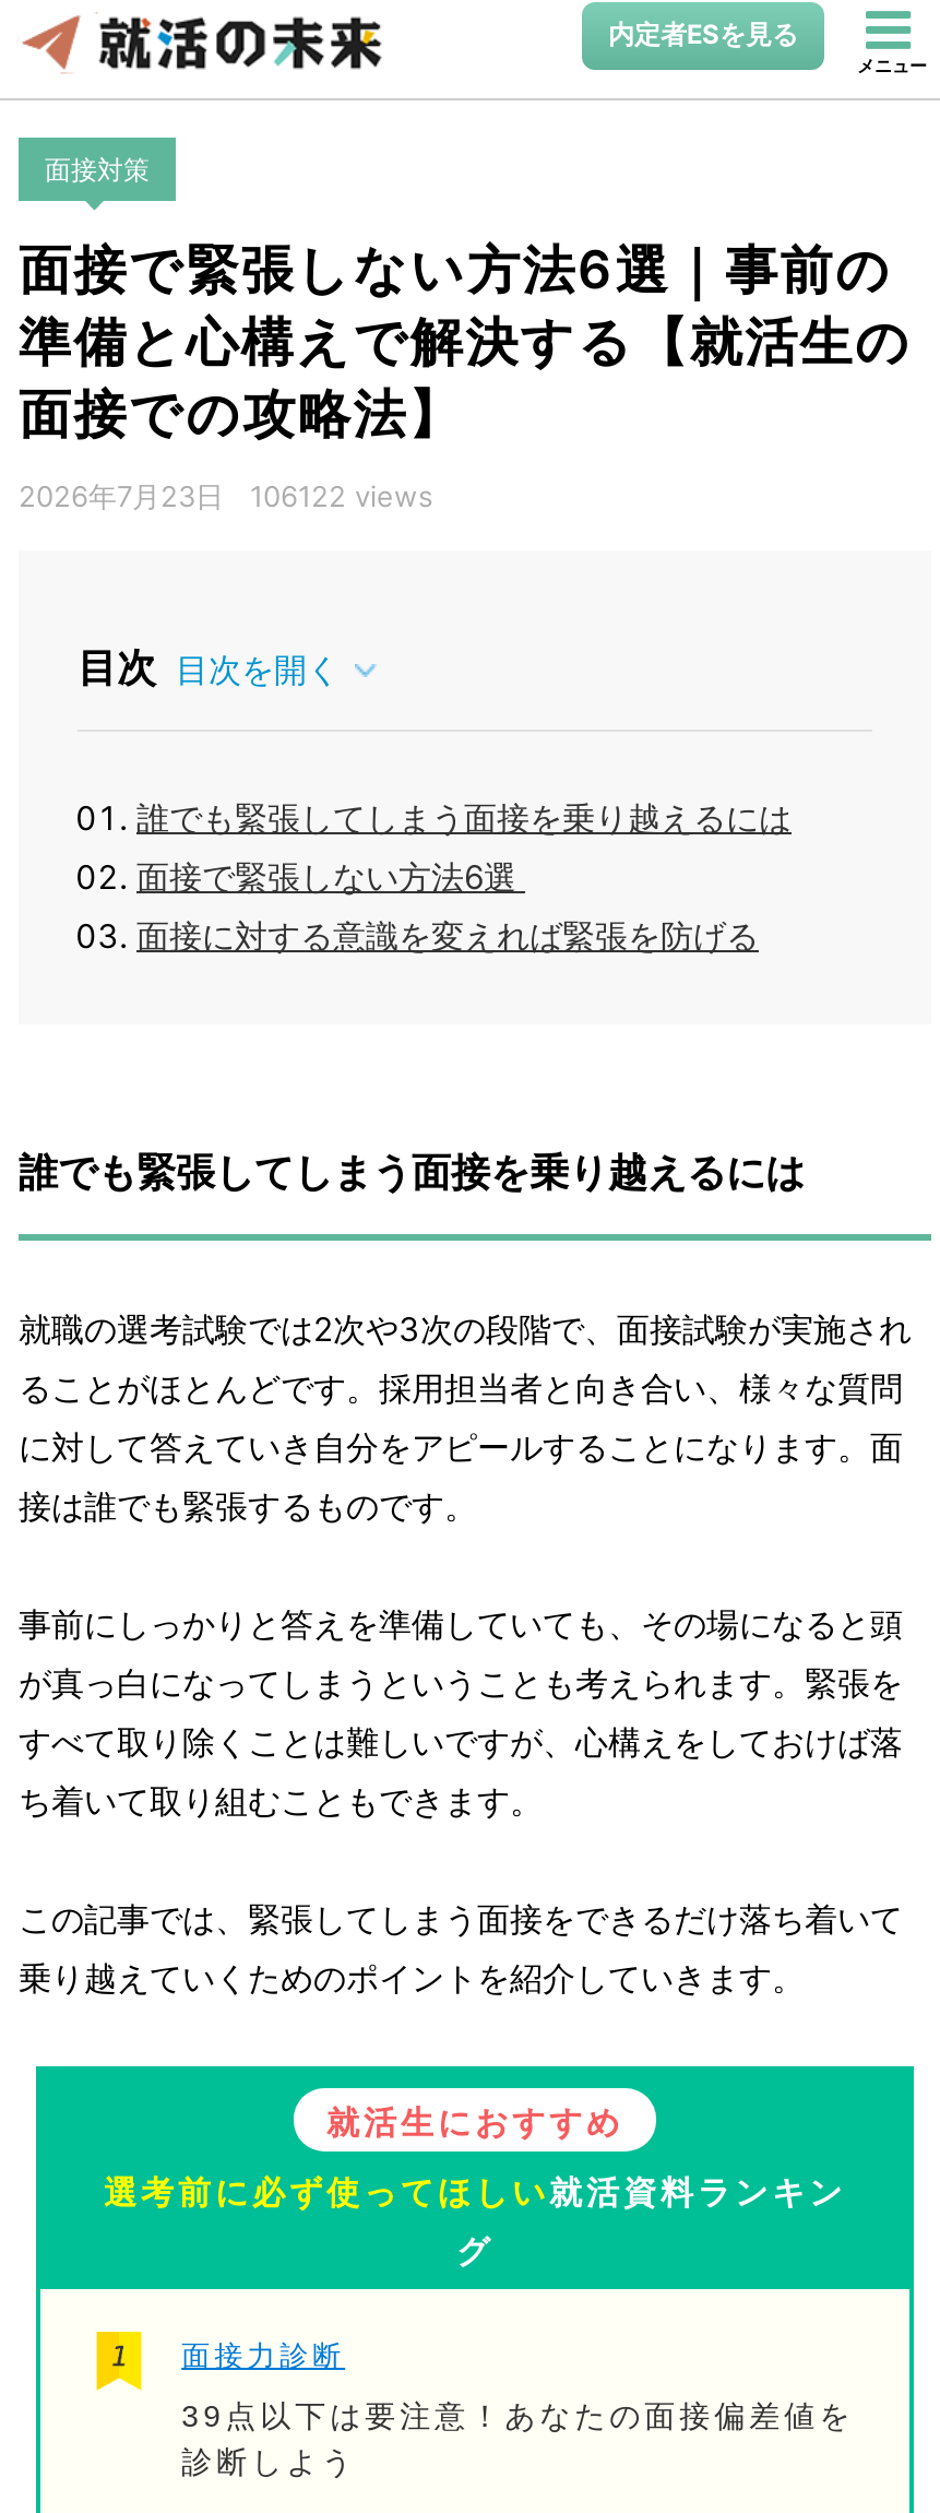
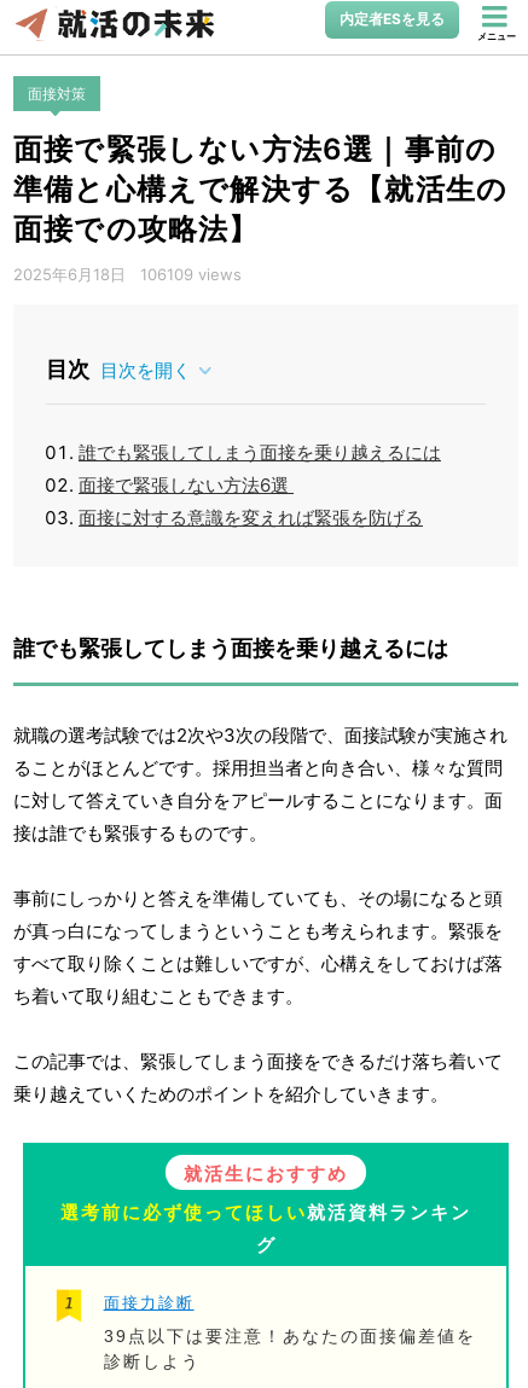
- 2026年7月23日
+ 2025年6月18日

- 106122 views
+ 106109 views
